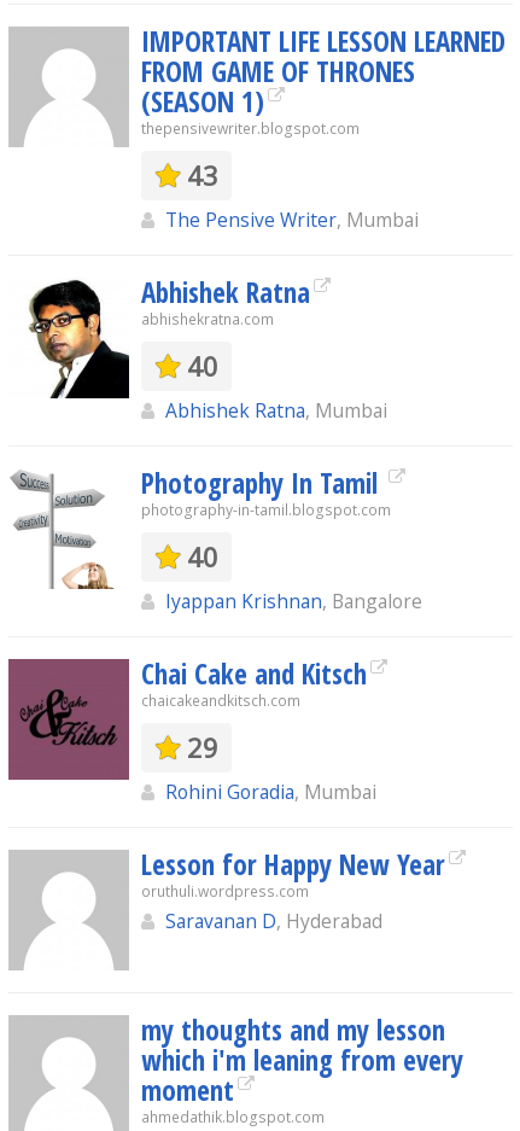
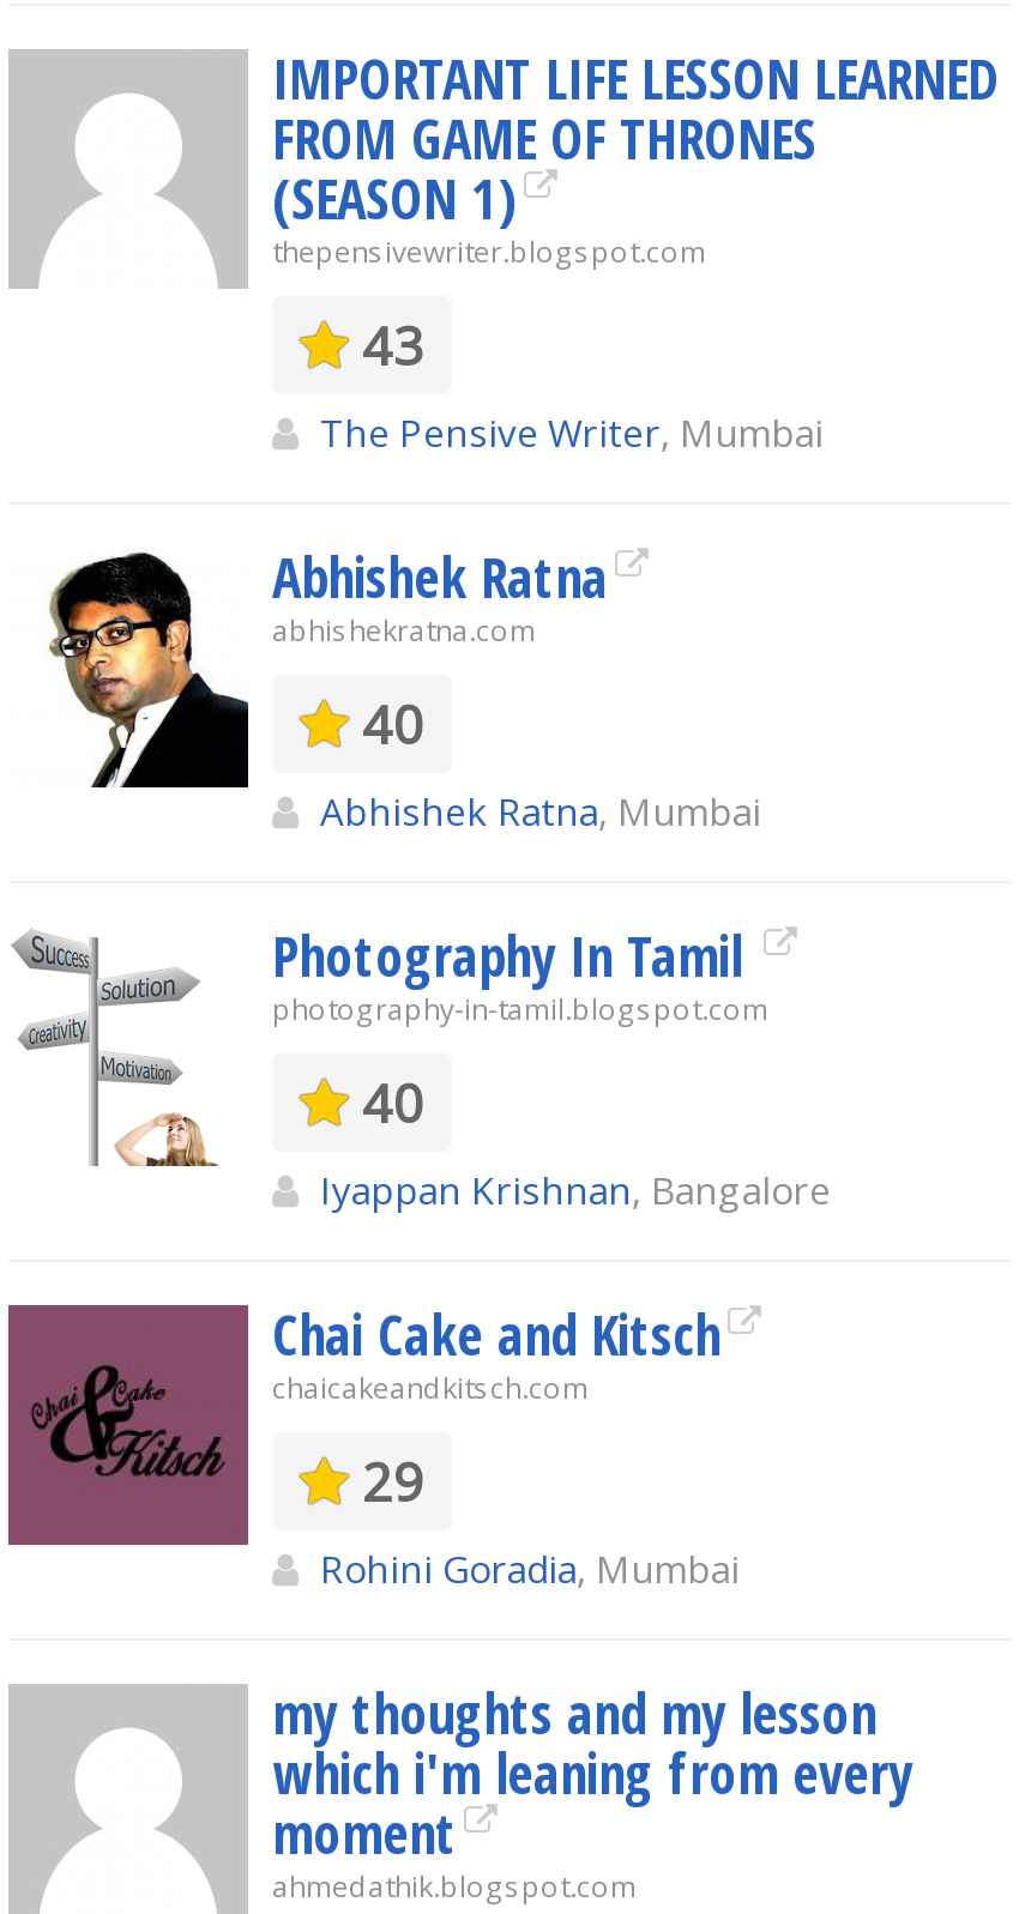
- Lesson for Happy New Year
- oruthuli.wordpress.com
- Saravanan D, Hyderabad
